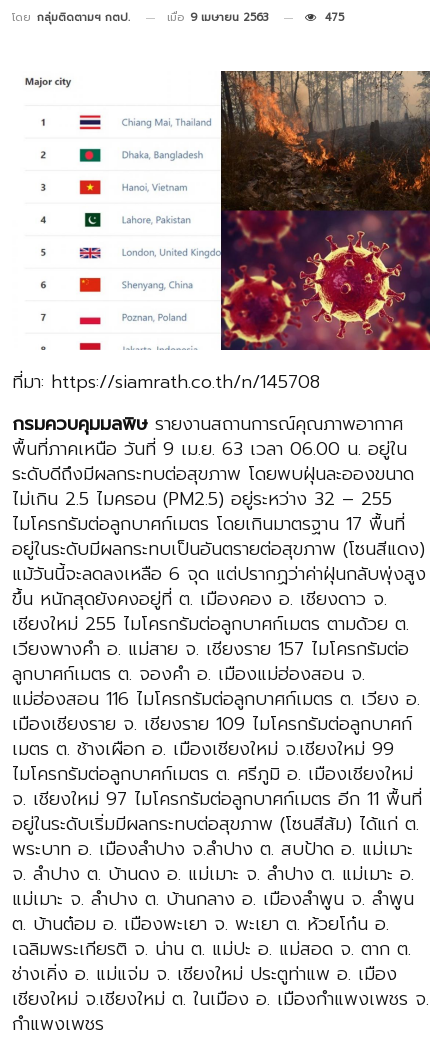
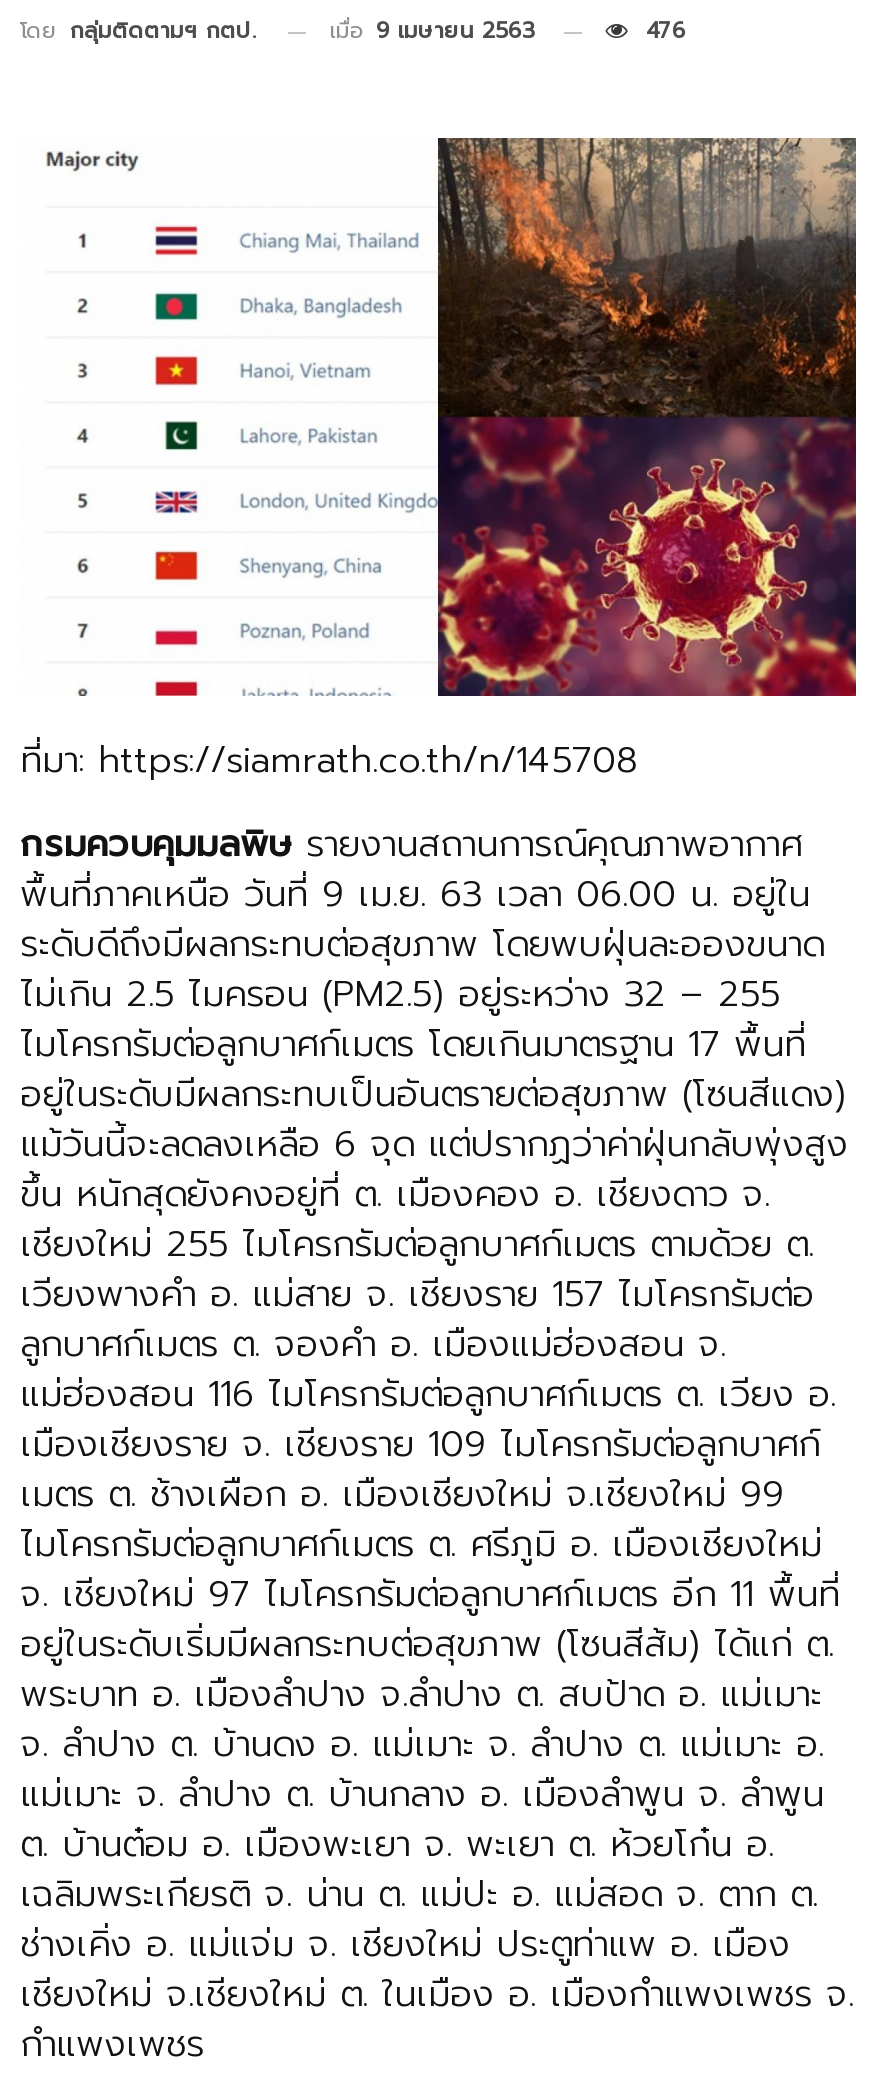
- 475
+ 476
